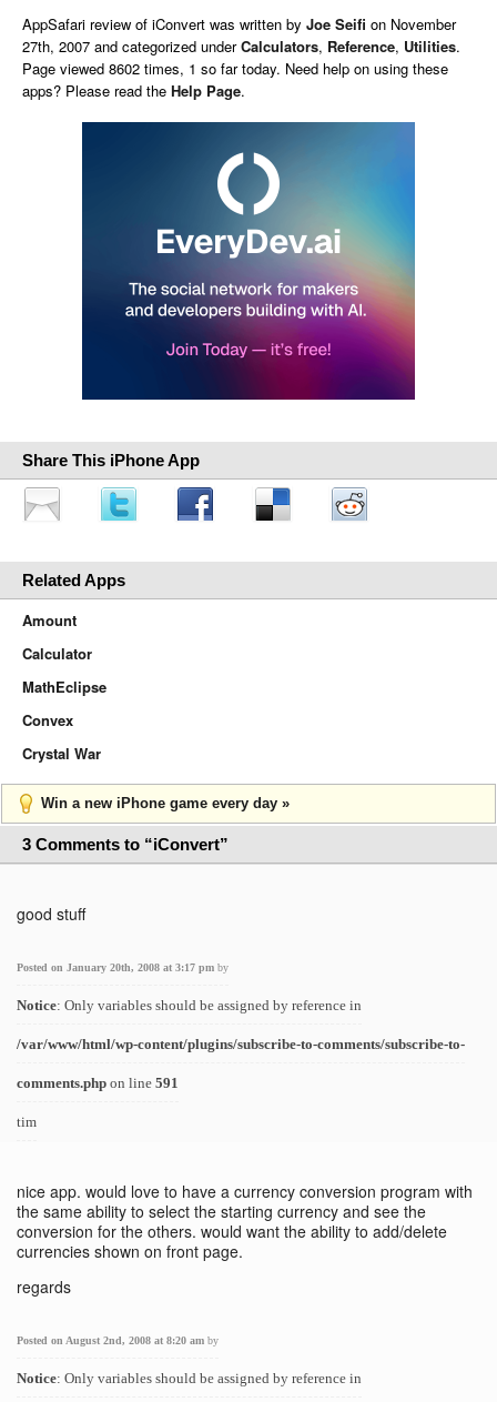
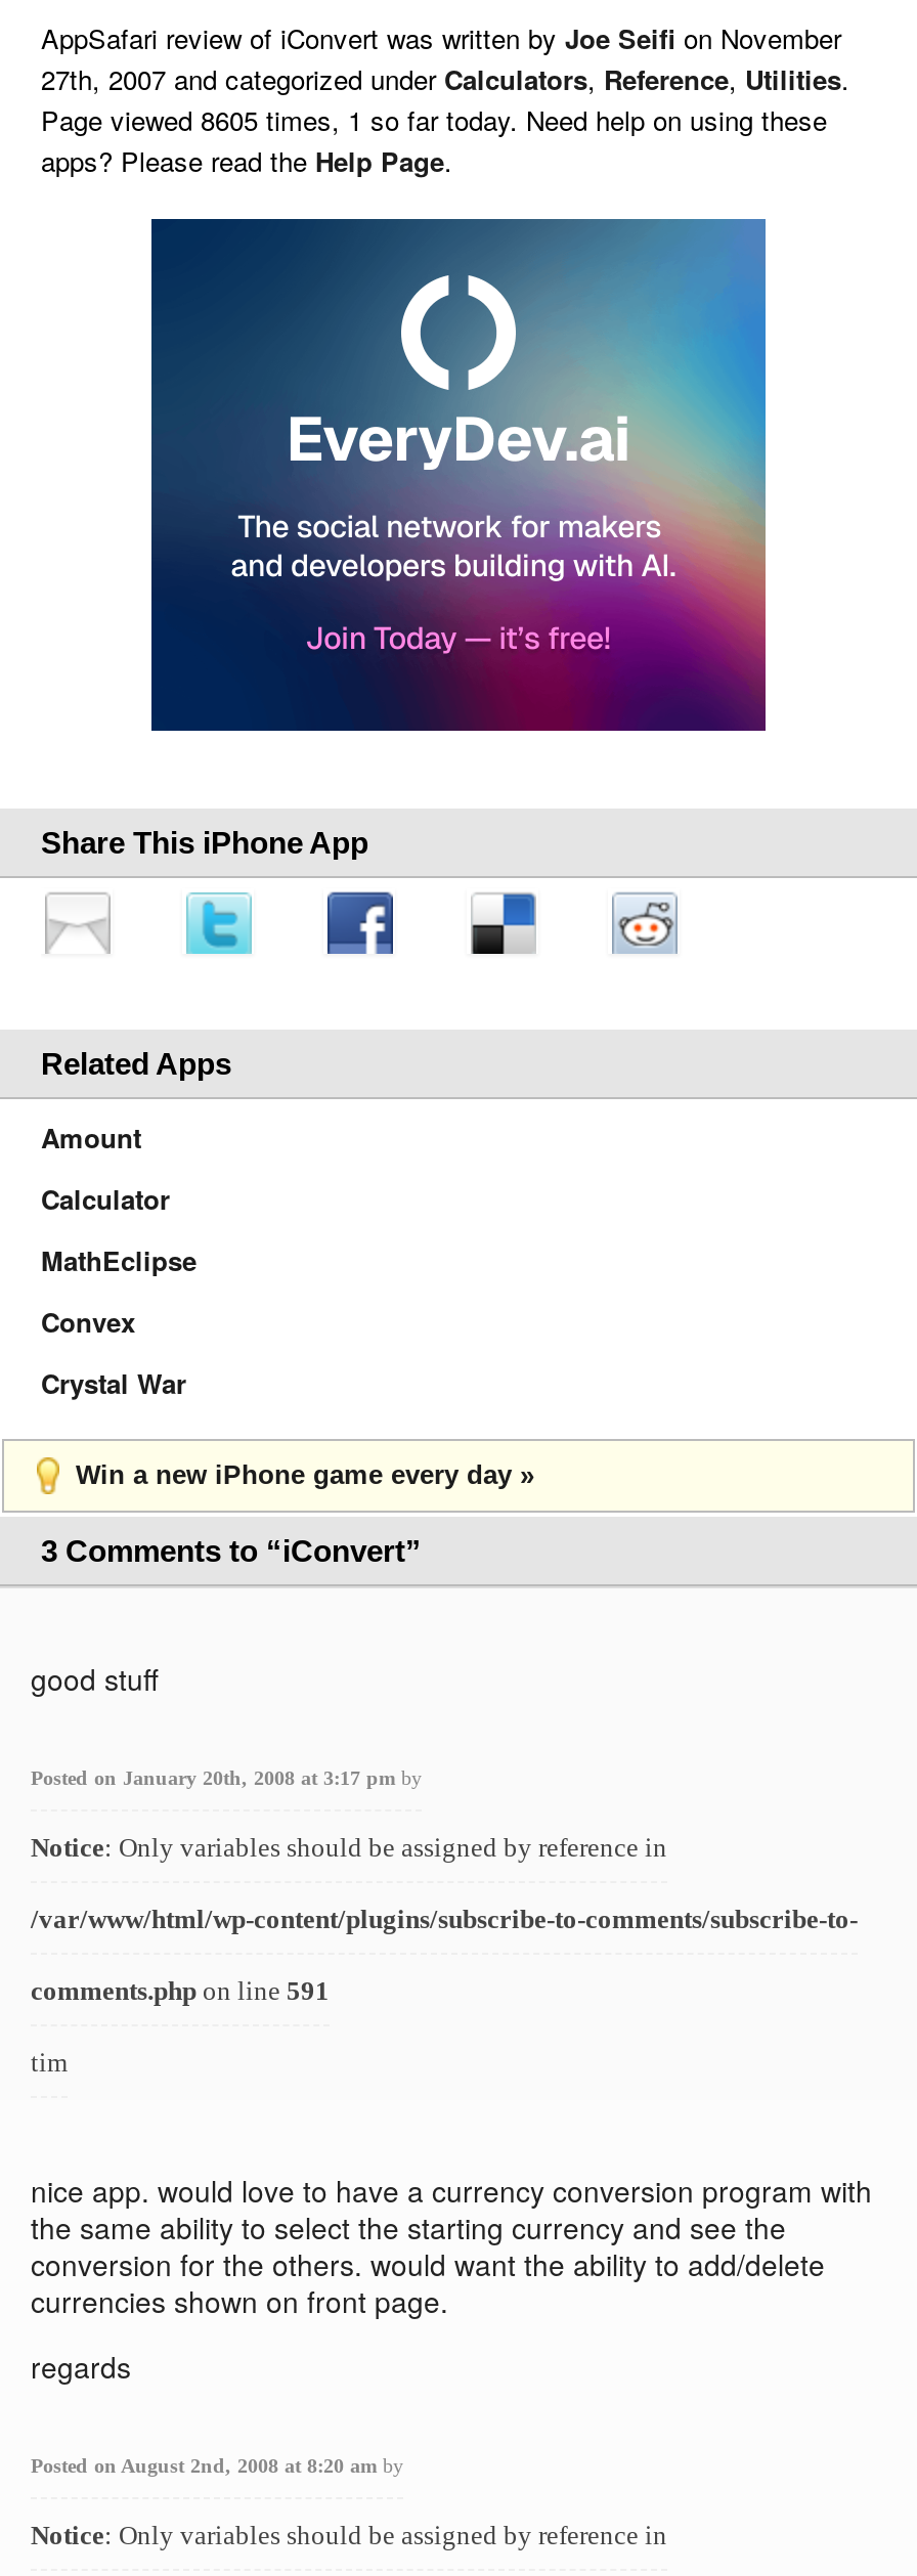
- Page viewed 8602 times, 1 so far today. Need help on using these
+ Page viewed 8605 times, 1 so far today. Need help on using these
